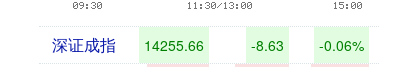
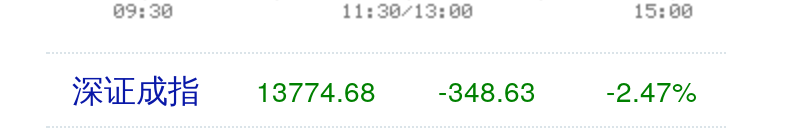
- 14255.66
+ 13774.68

- -8.63
+ -348.63

- -0.06%
+ -2.47%
